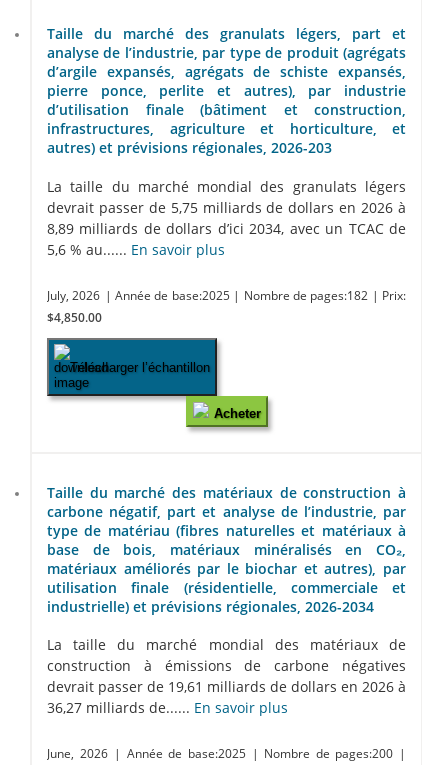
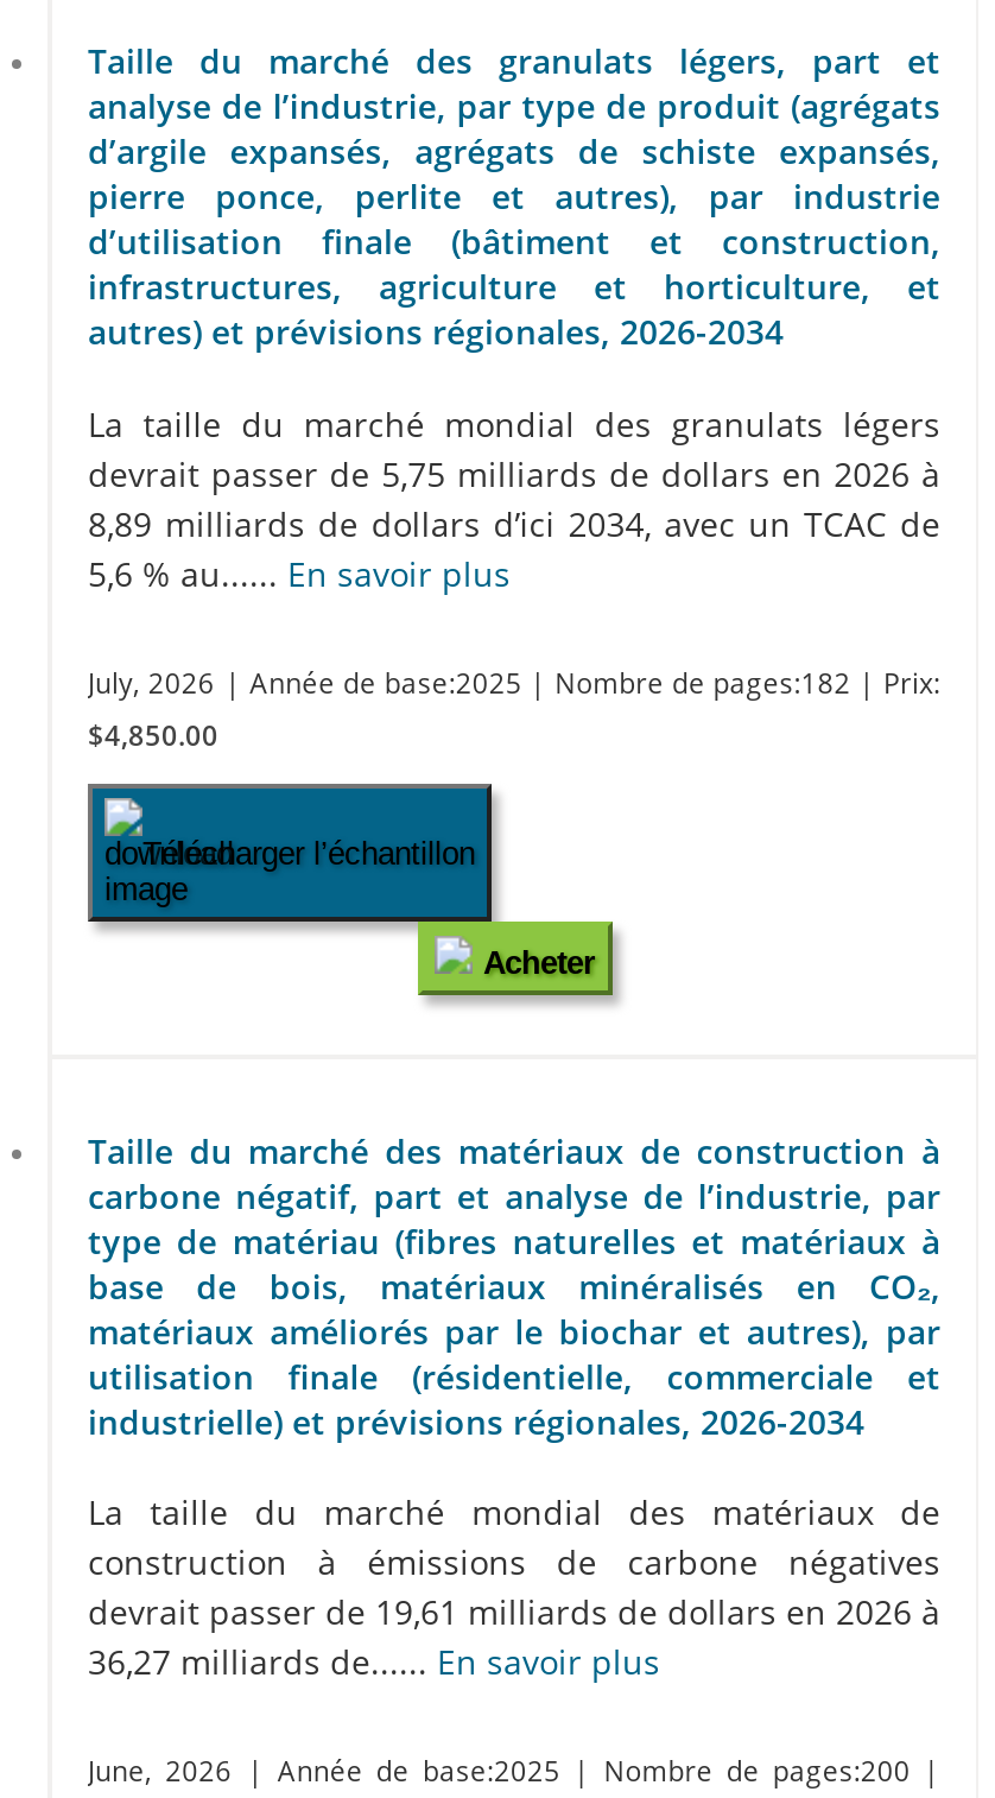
- autres) et prévisions régionales, 2026-203
+ autres) et prévisions régionales, 2026-2034
